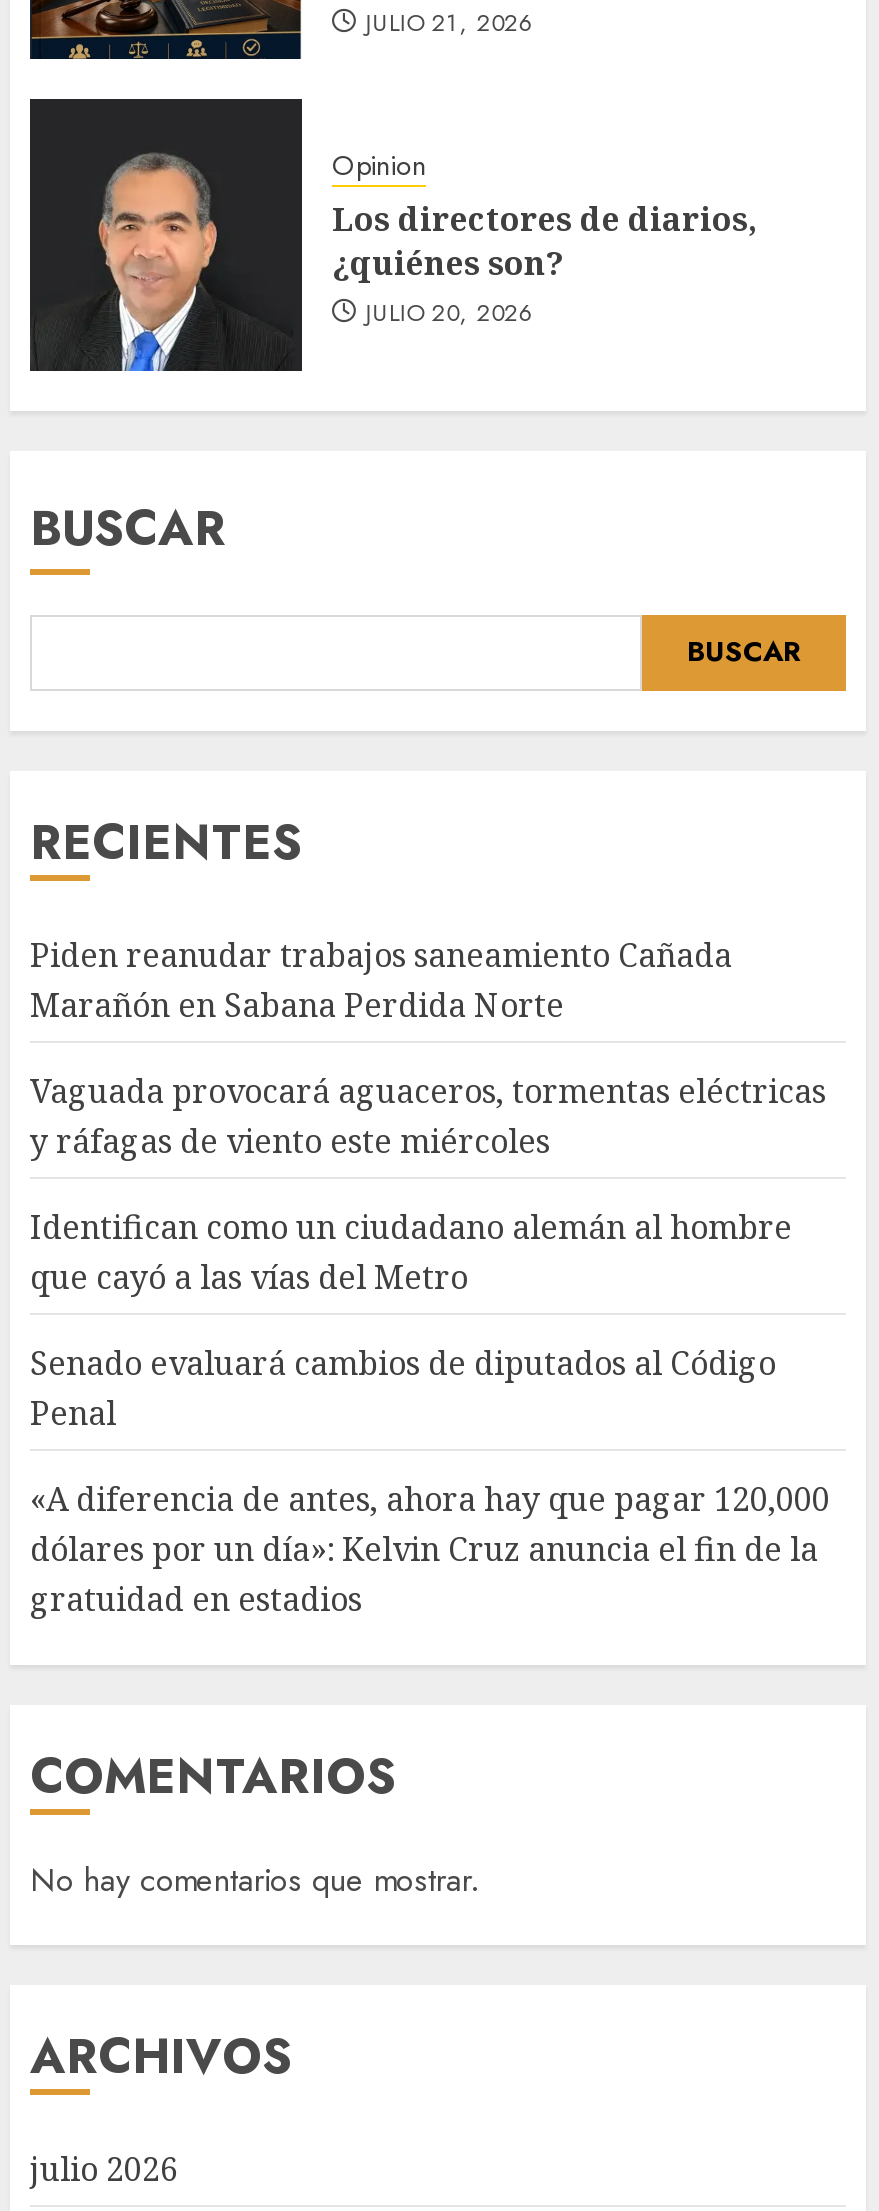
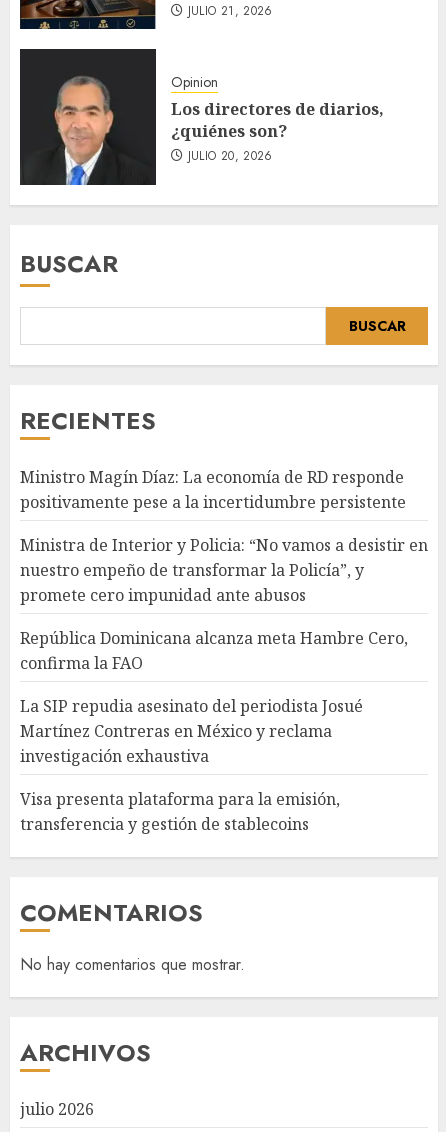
- Piden reanudar trabajos saneamiento Cañada
- Marañón en Sabana Perdida Norte
+ Ministro Magín Díaz: La economía de RD responde
+ positivamente pese a la incertidumbre persistente

- Vaguada provocará aguaceros, tormentas eléctricas
- y ráfagas de viento este miércoles
+ Ministra de Interior y Policia: “No vamos a desistir en
+ nuestro empeño de transformar la Policía”, y
+ promete cero impunidad ante abusos

- Identifican como un ciudadano alemán al hombre
- que cayó a las vías del Metro
+ República Dominicana alcanza meta Hambre Cero,
+ confirma la FAO

- Senado evaluará cambios de diputados al Código
- Penal
+ La SIP repudia asesinato del periodista Josué
+ Martínez Contreras en México y reclama
+ investigación exhaustiva

- «A diferencia de antes, ahora hay que pagar 120,000
- dólares por un día»: Kelvin Cruz anuncia el fin de la
- gratuidad en estadios
+ Visa presenta plataforma para la emisión,
+ transferencia y gestión de stablecoins
